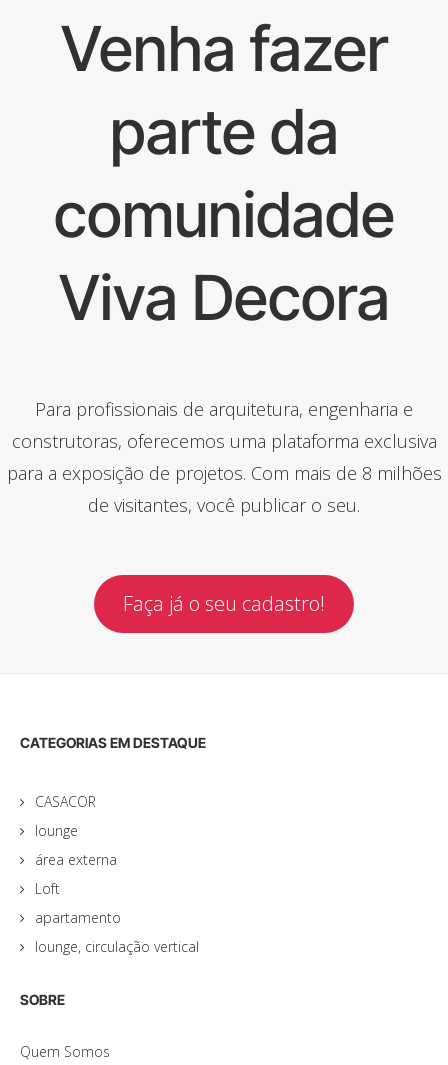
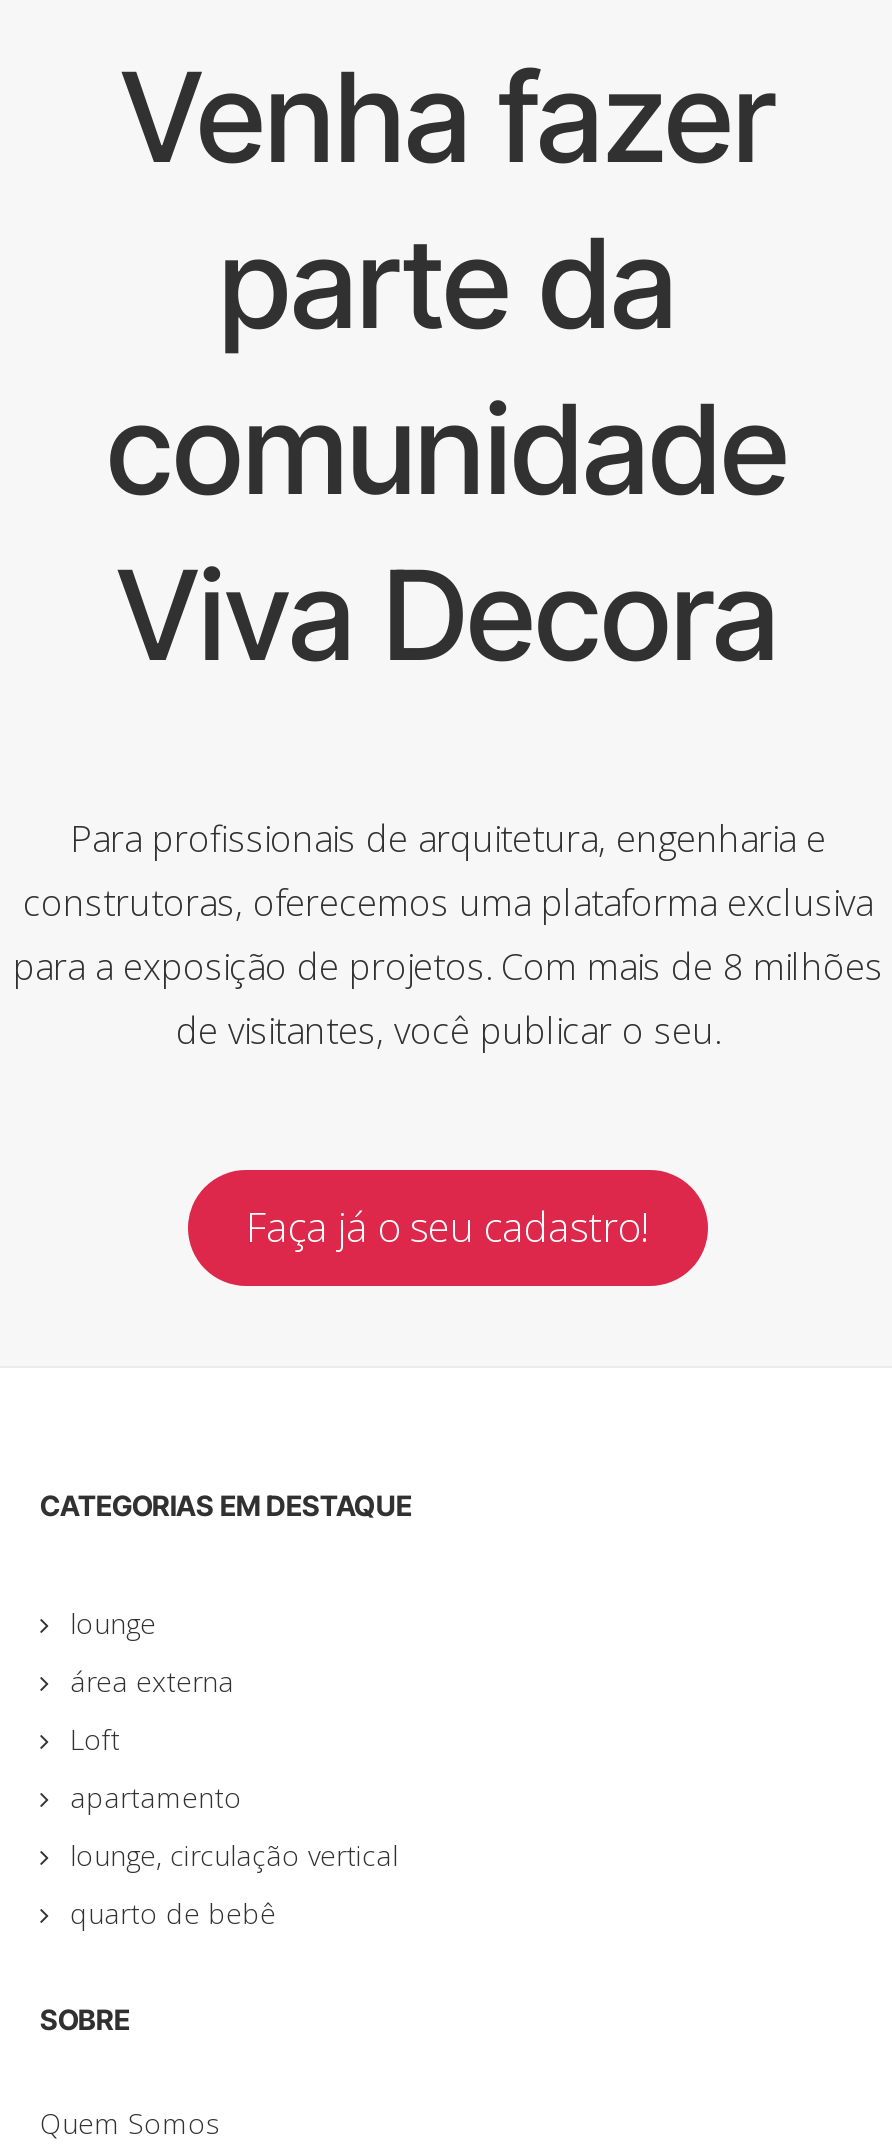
- CASACOR

moved up: lounge | área externa | Loft | apartamento | lounge, circulação vertical

+ quarto de bebê
